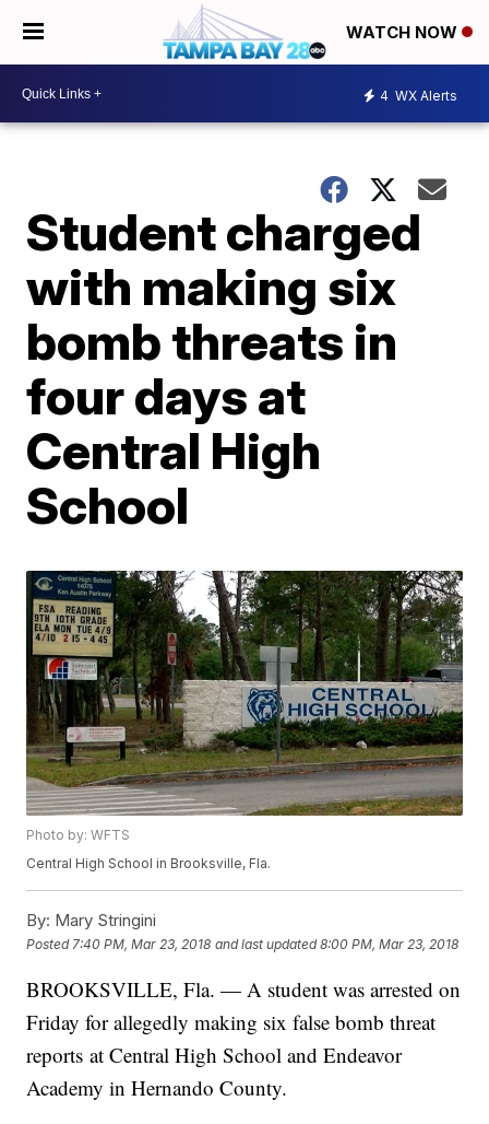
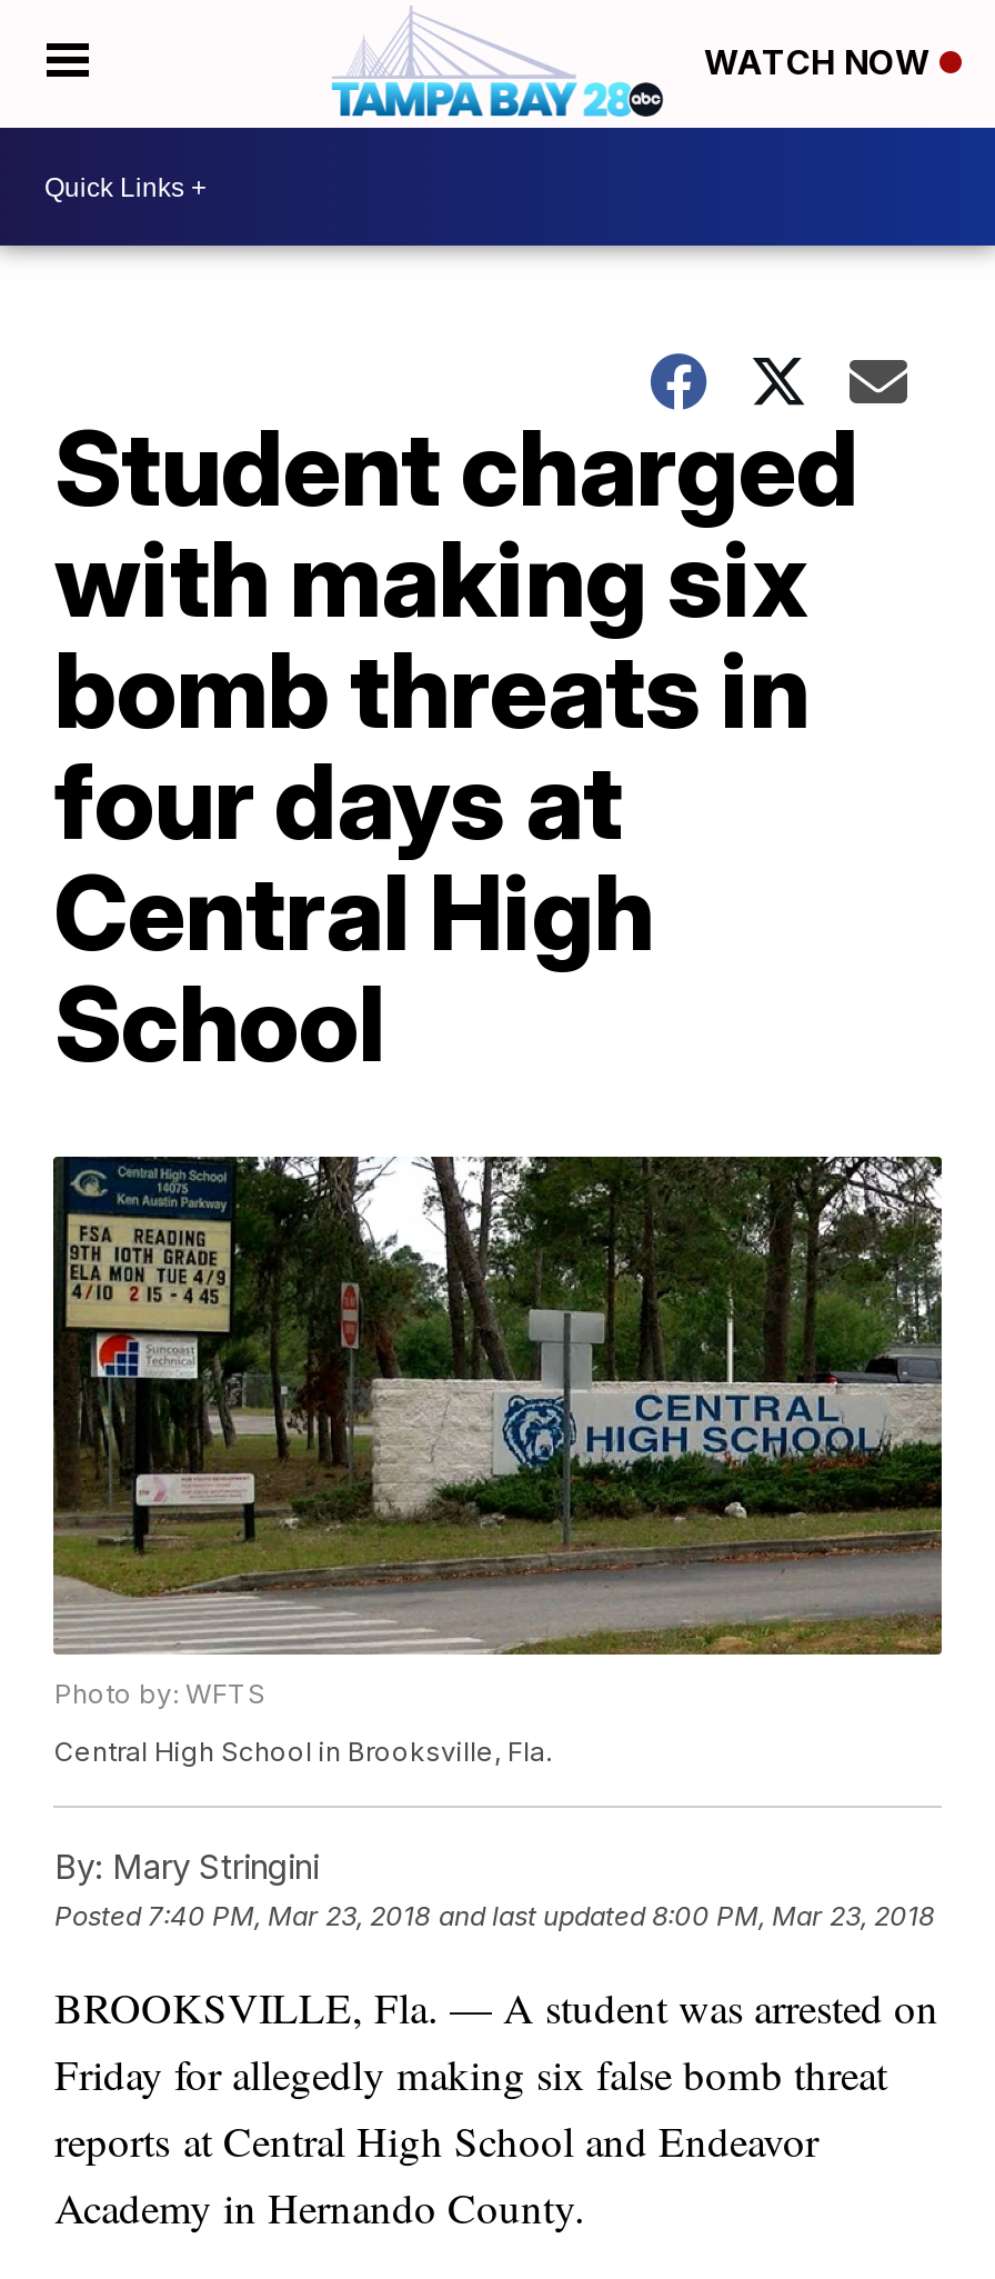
- 4 WX Alerts
